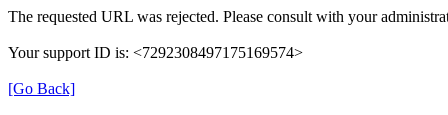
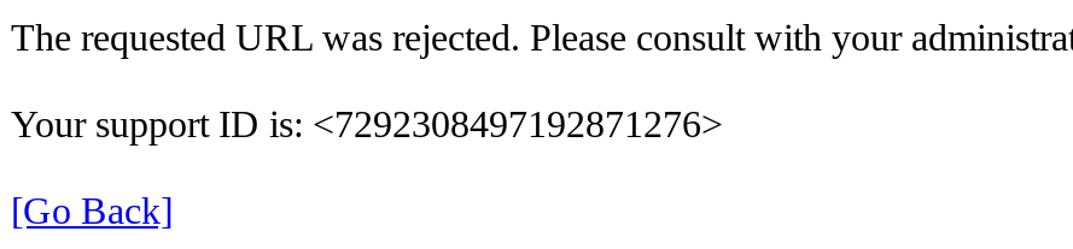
- Your support ID is: <7292308497175169574>
+ Your support ID is: <7292308497192871276>
